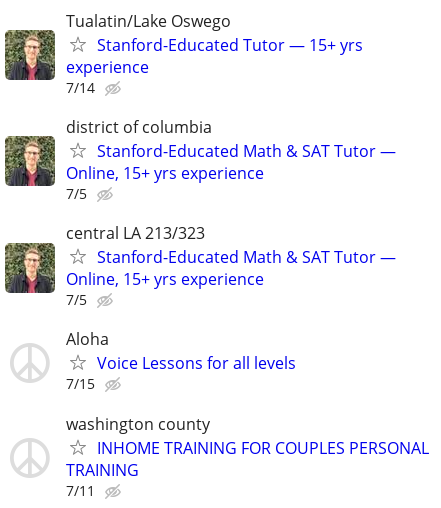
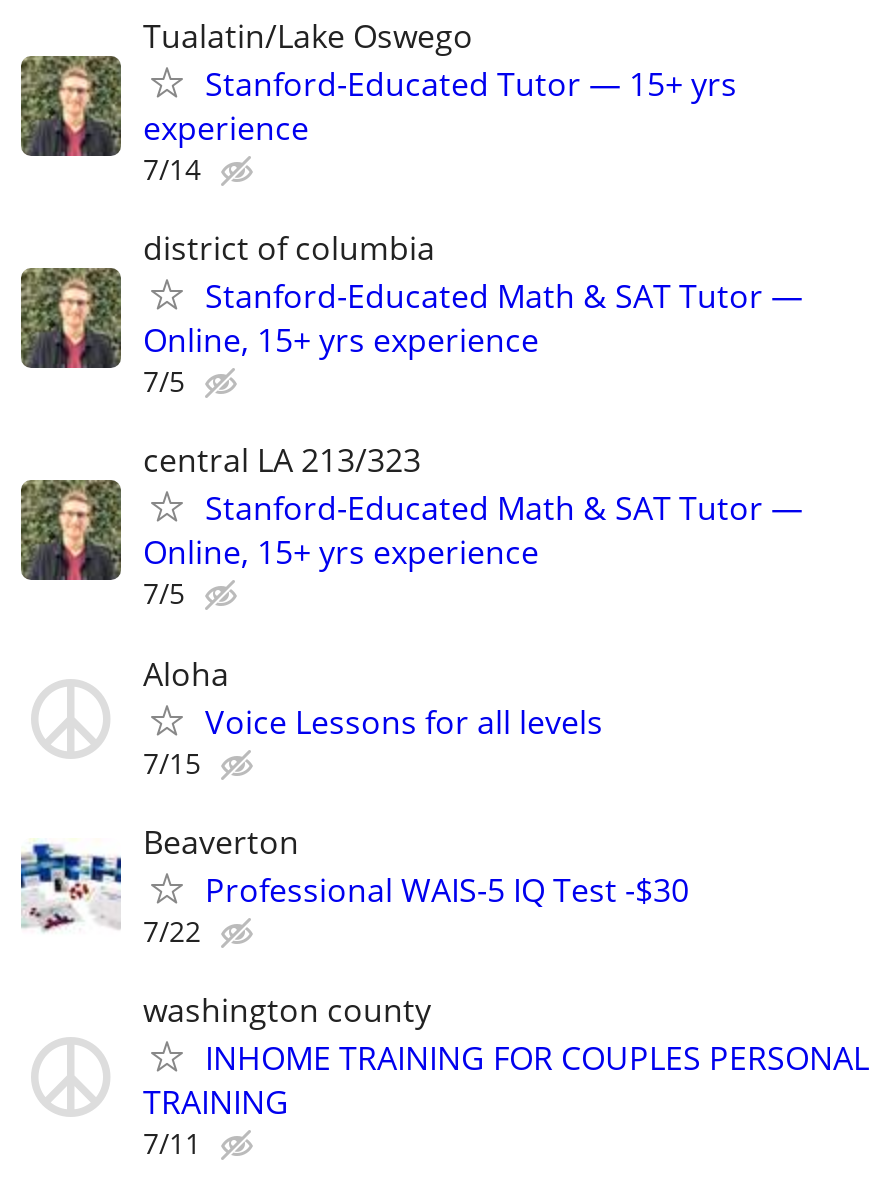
+ [image]
+ Beaverton
+ Professional WAIS-5 IQ Test -$30
+ 7/22
